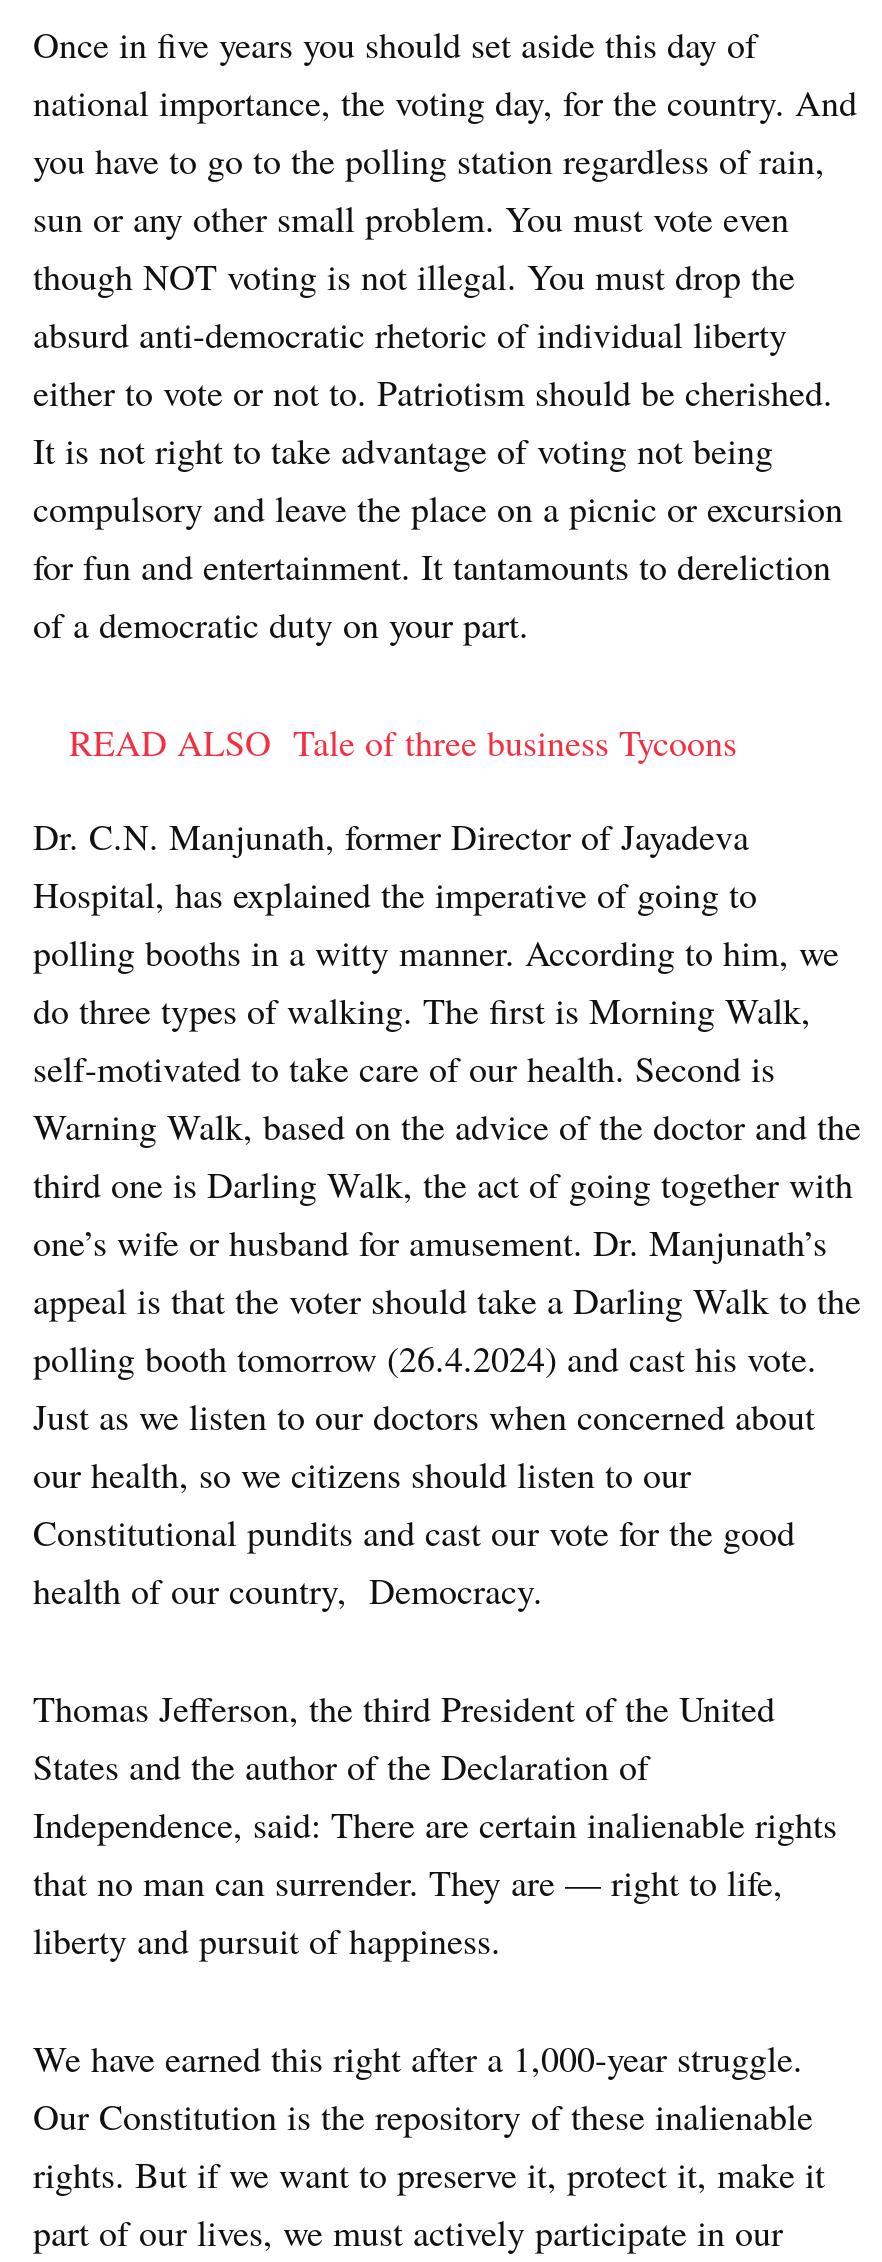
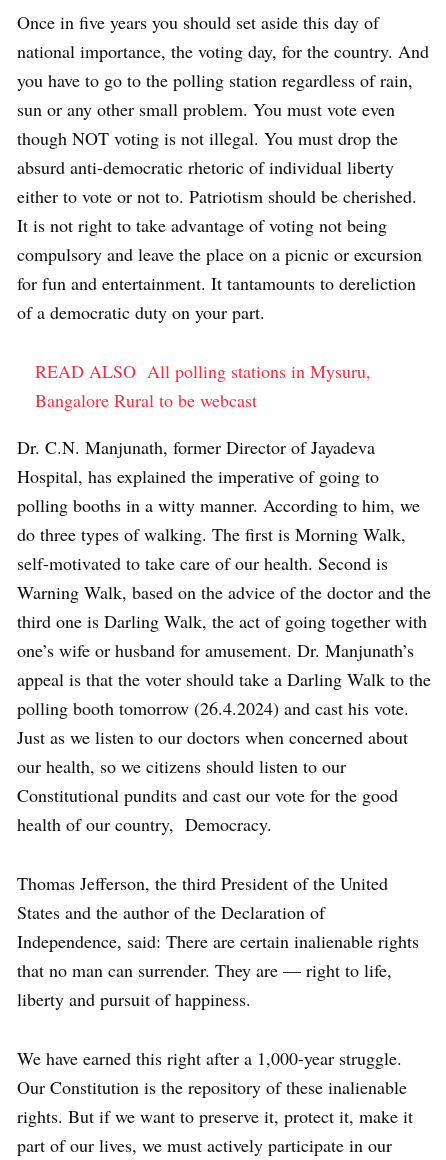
- READ ALSO Tale of three business Tycoons
+ READ ALSO All polling stations in Mysuru,
+ Bangalore Rural to be webcast
